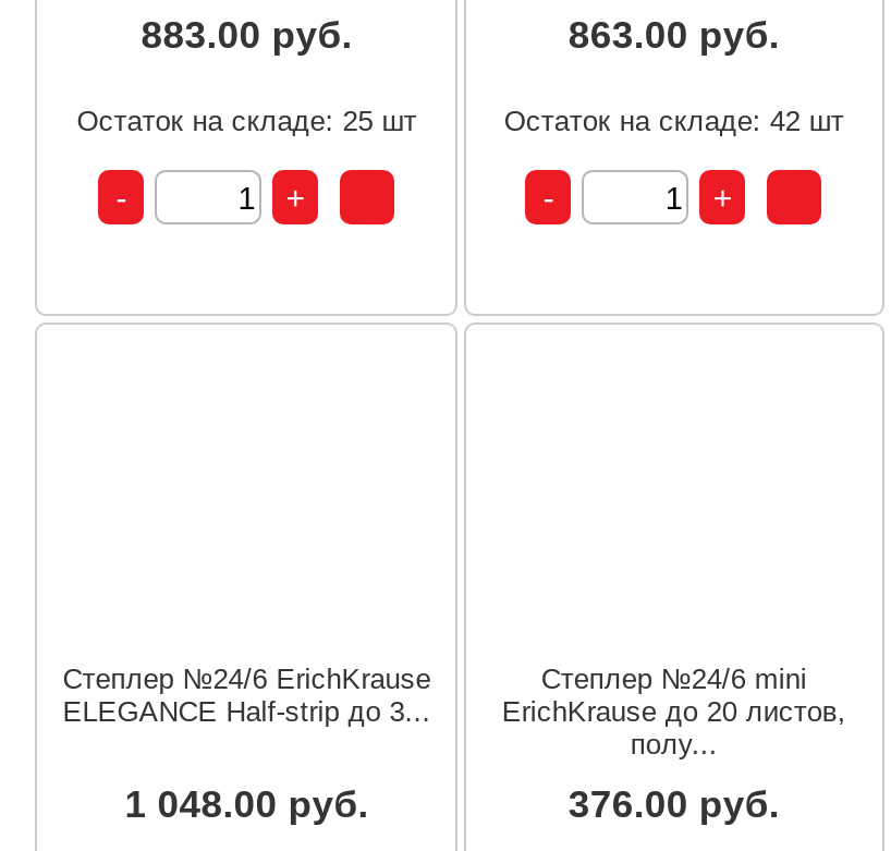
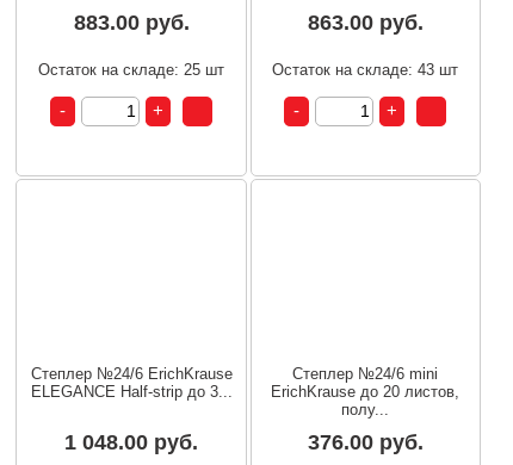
- Остаток на складе: 42 шт
+ Остаток на складе: 43 шт
